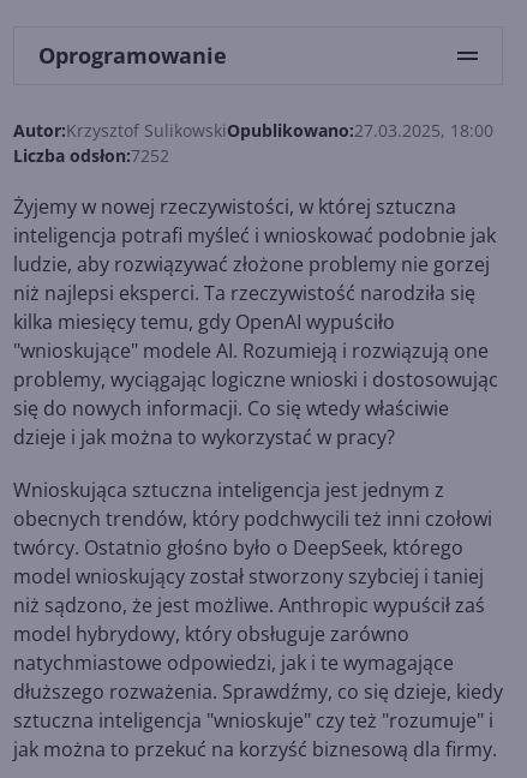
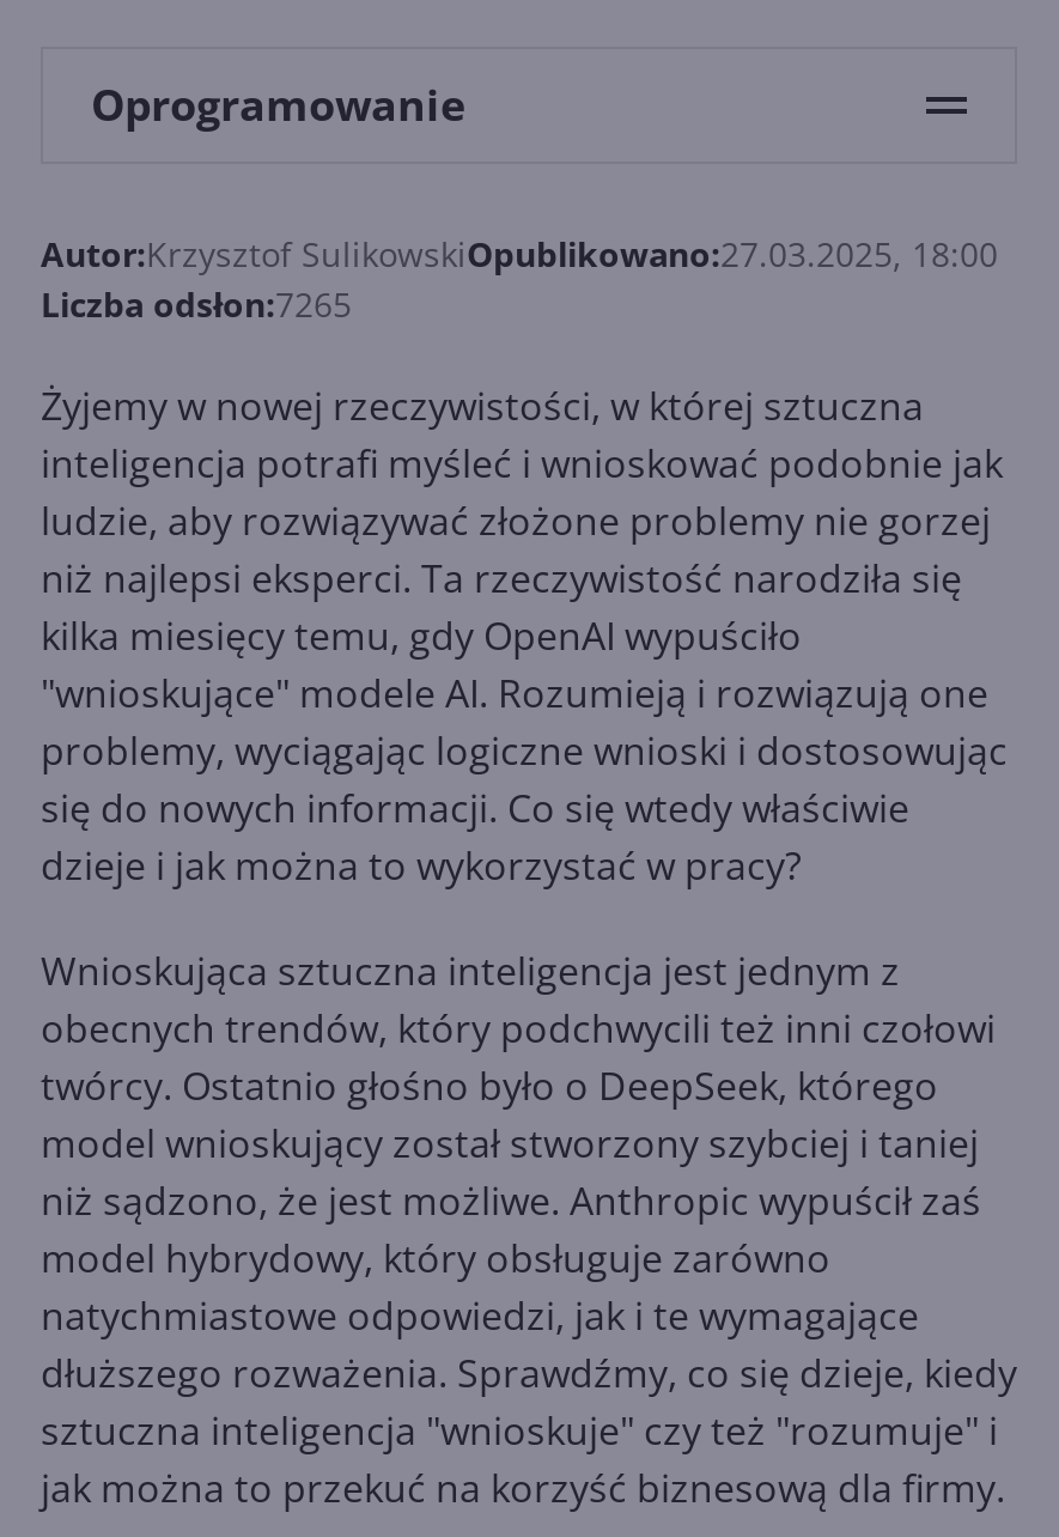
- Liczba odsłon:7252
+ Liczba odsłon:7265
